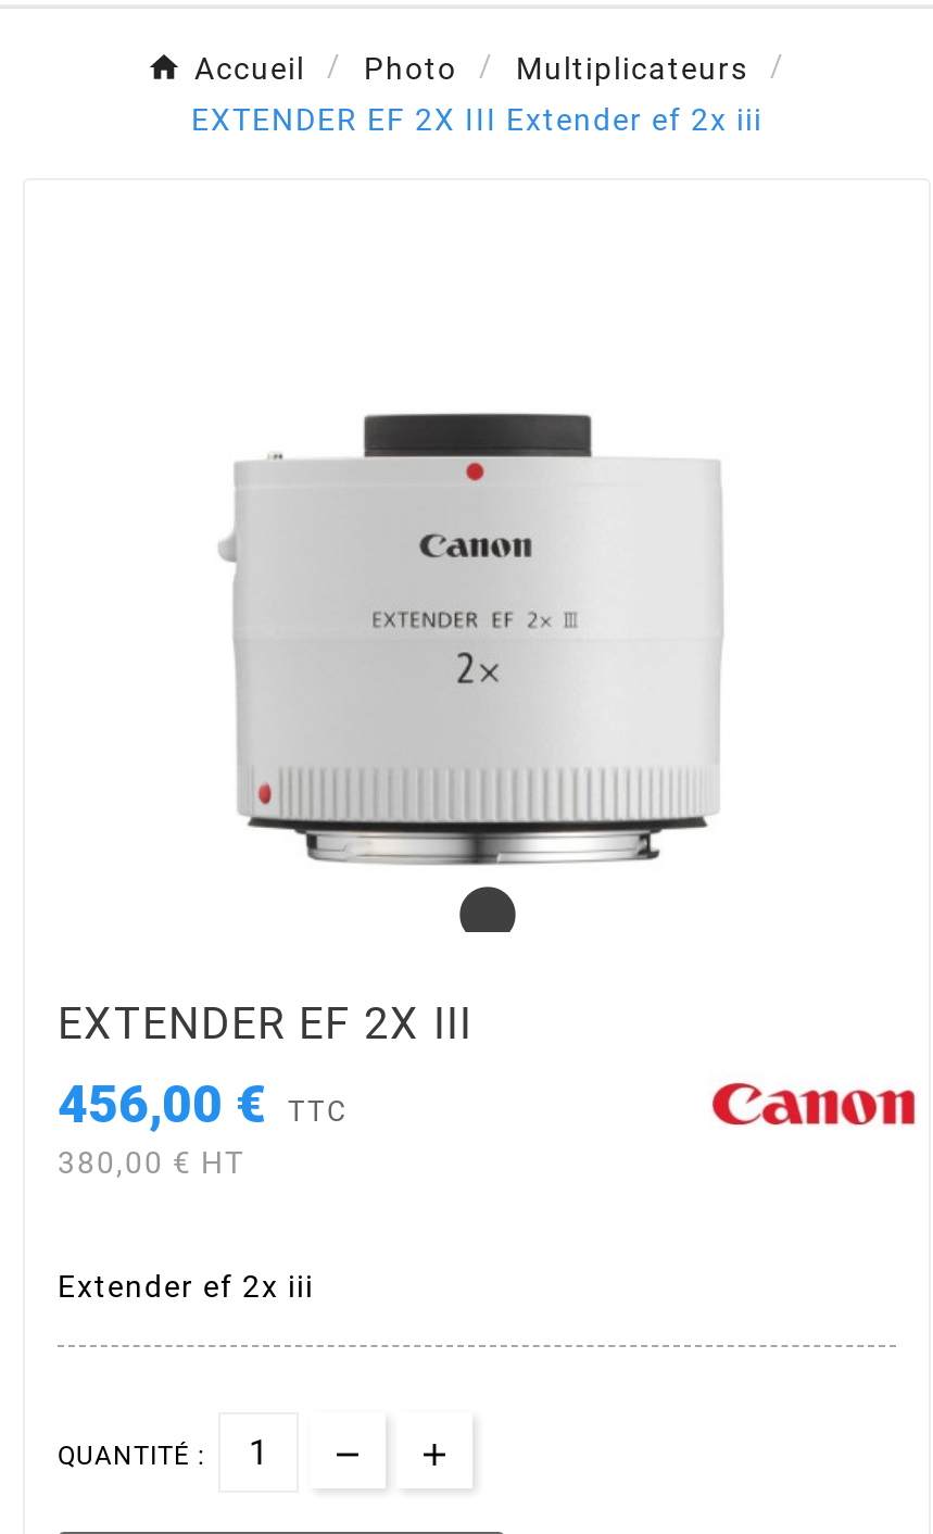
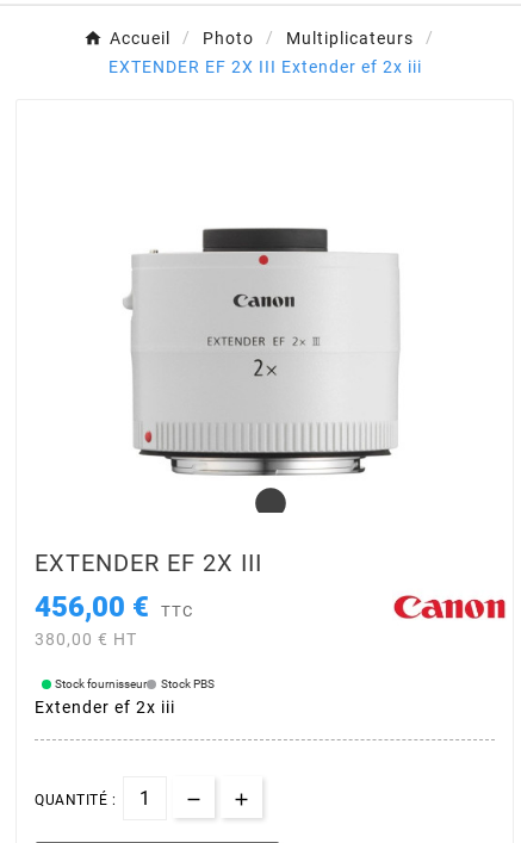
+ Stock fournisseur
+ Stock PBS
